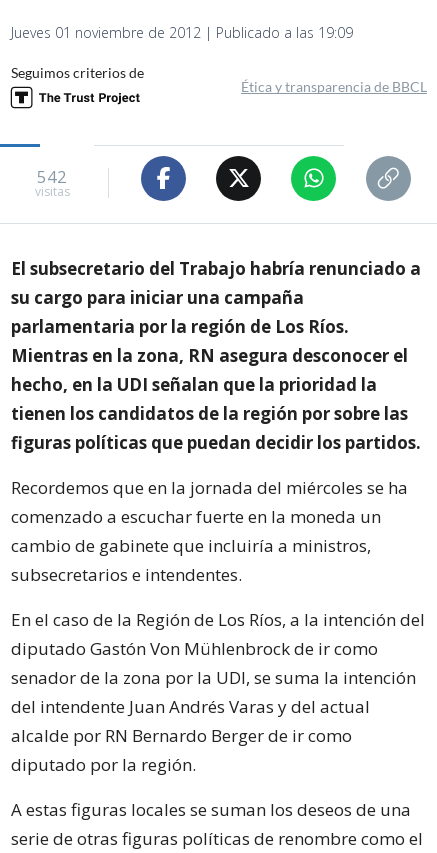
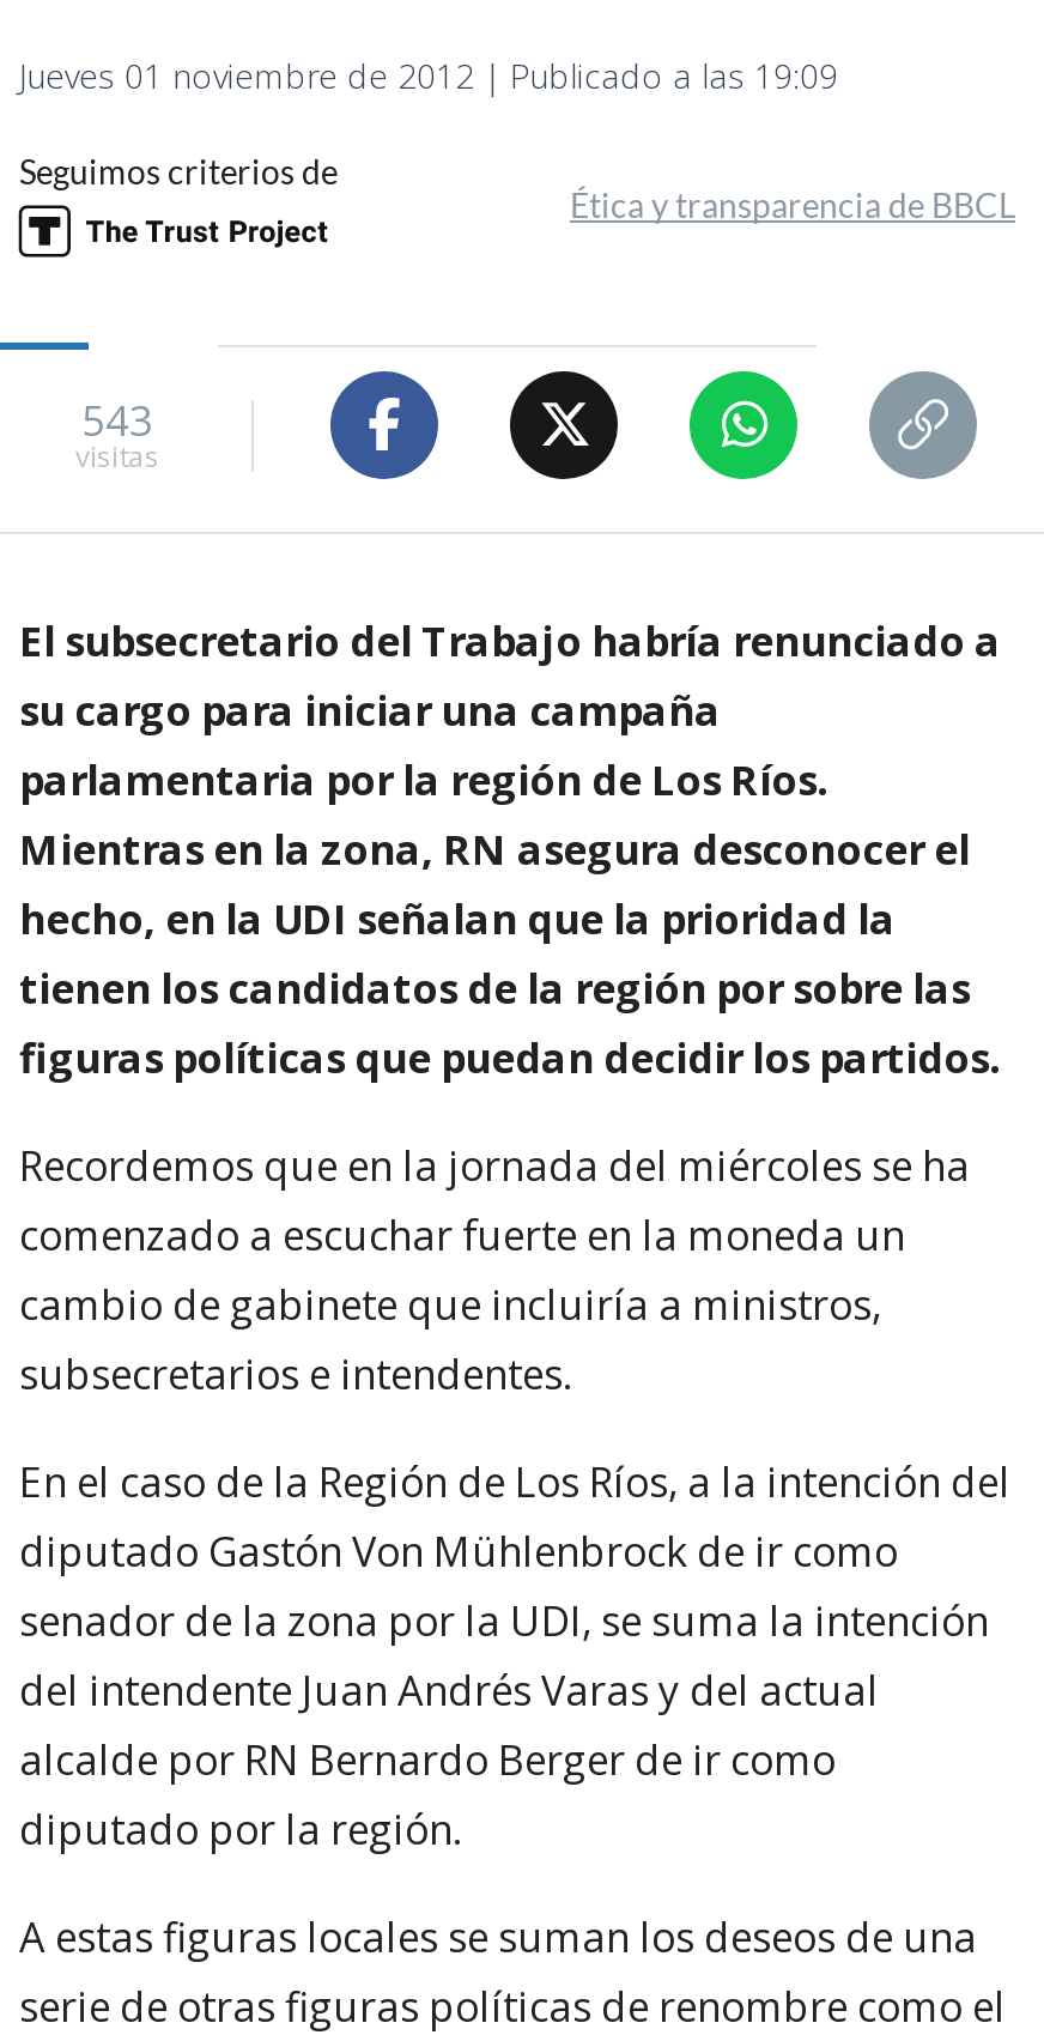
- 542
+ 543
